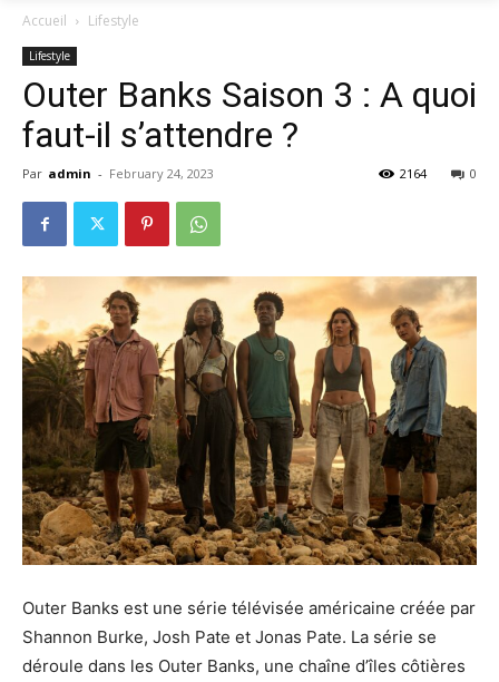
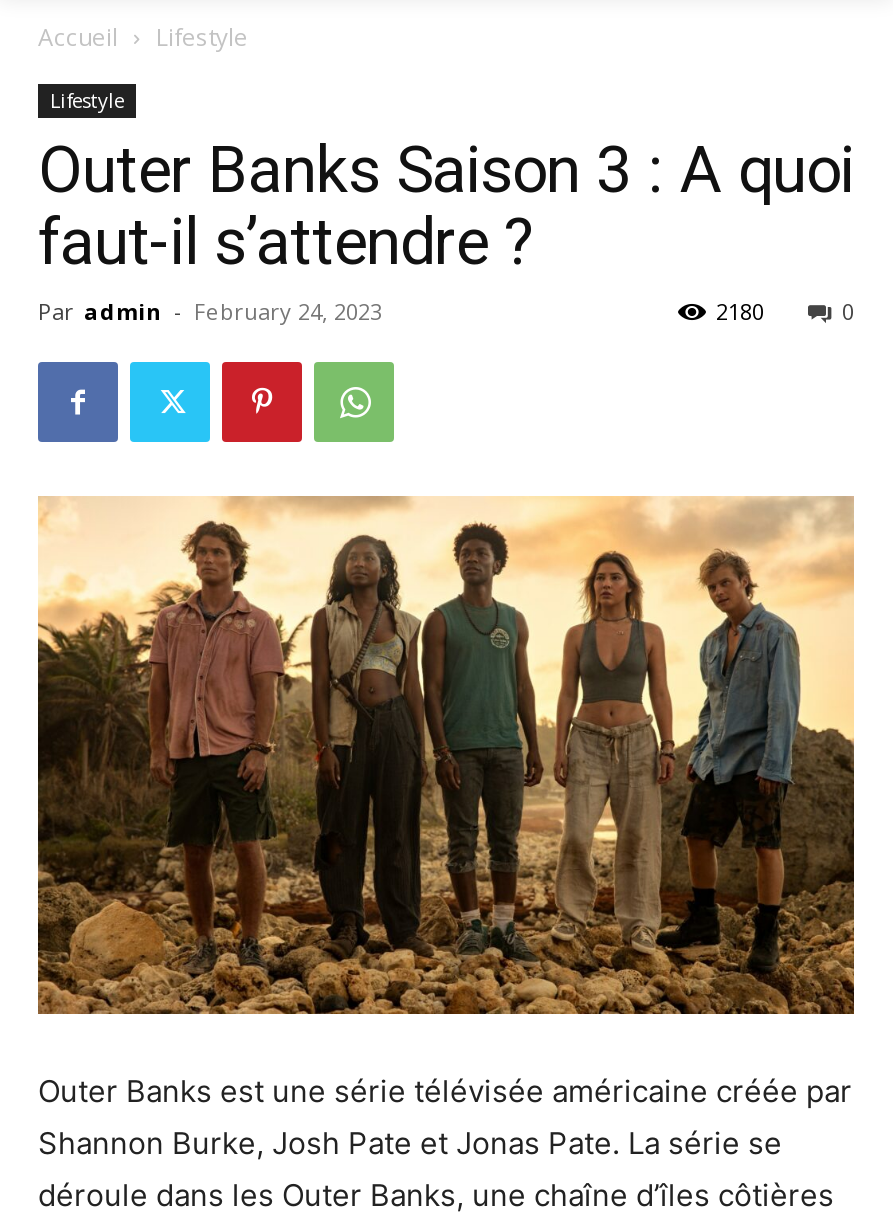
- 2164
+ 2180
